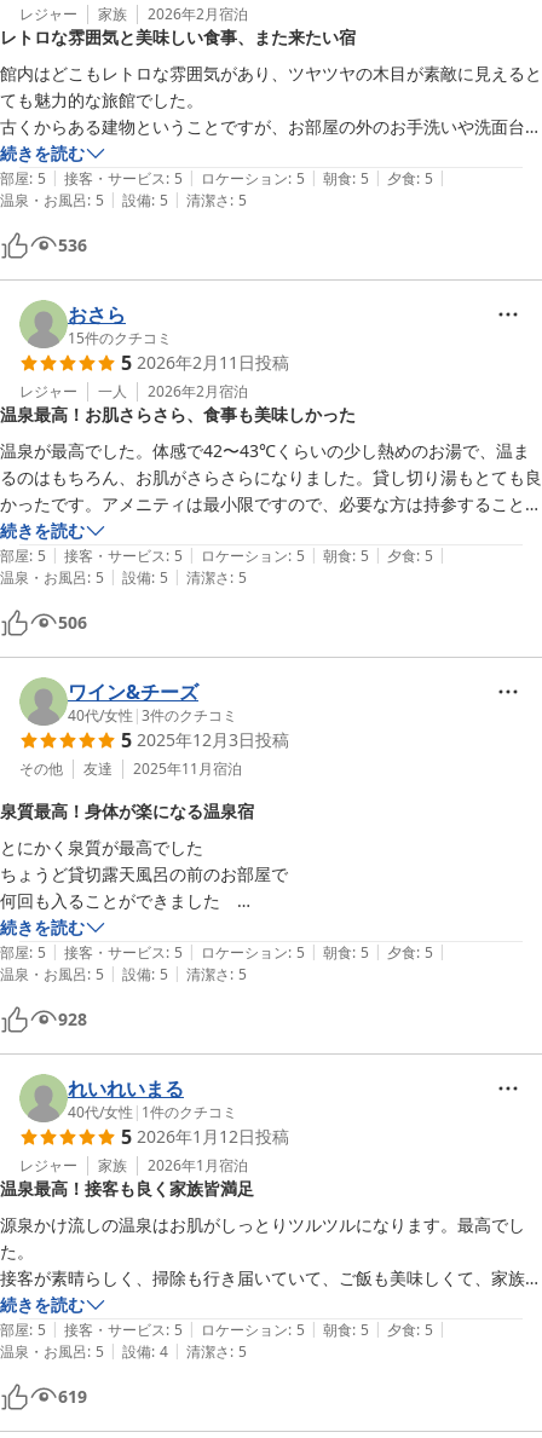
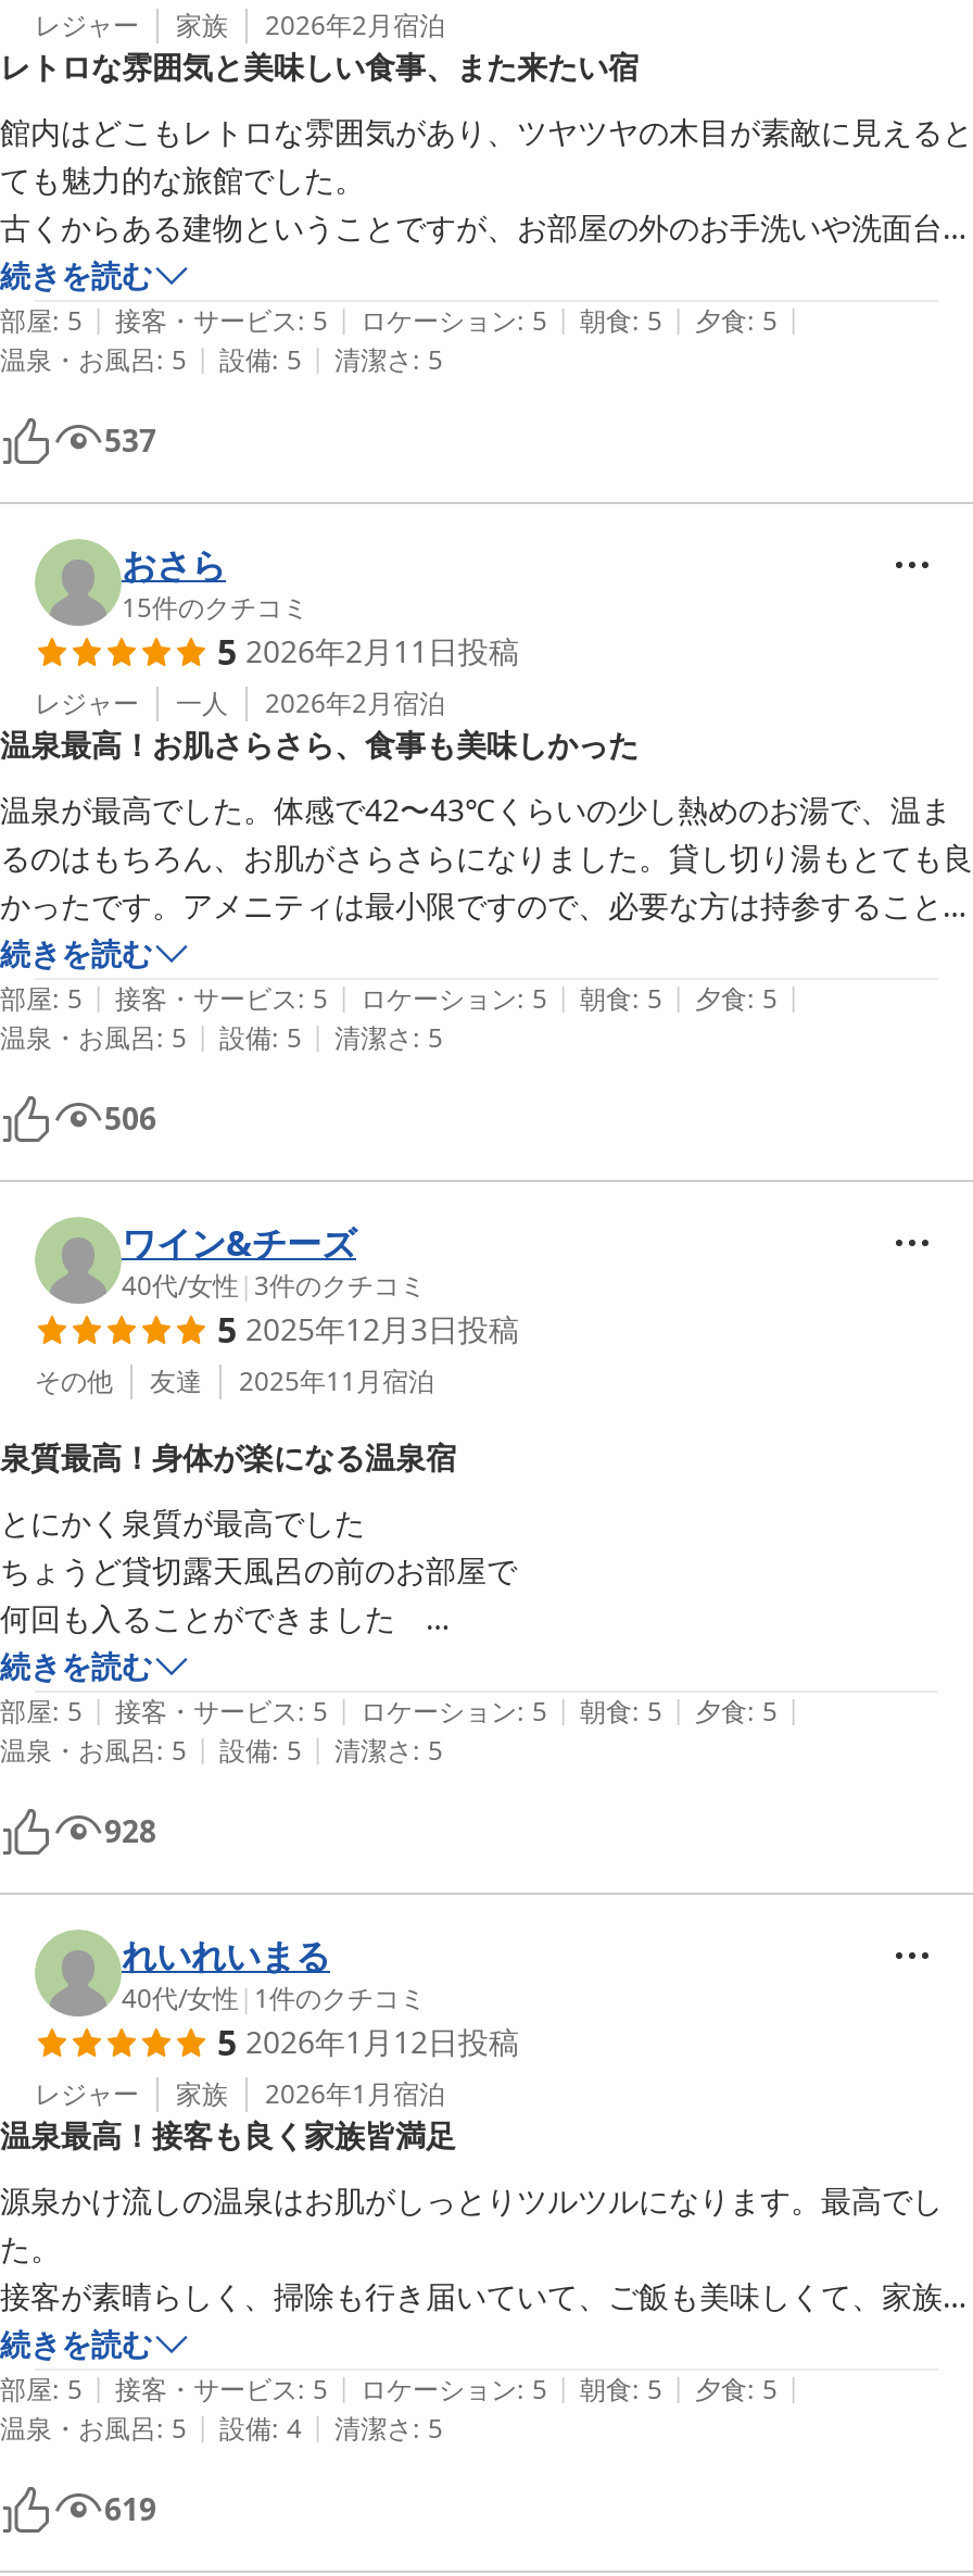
- 536
+ 537
